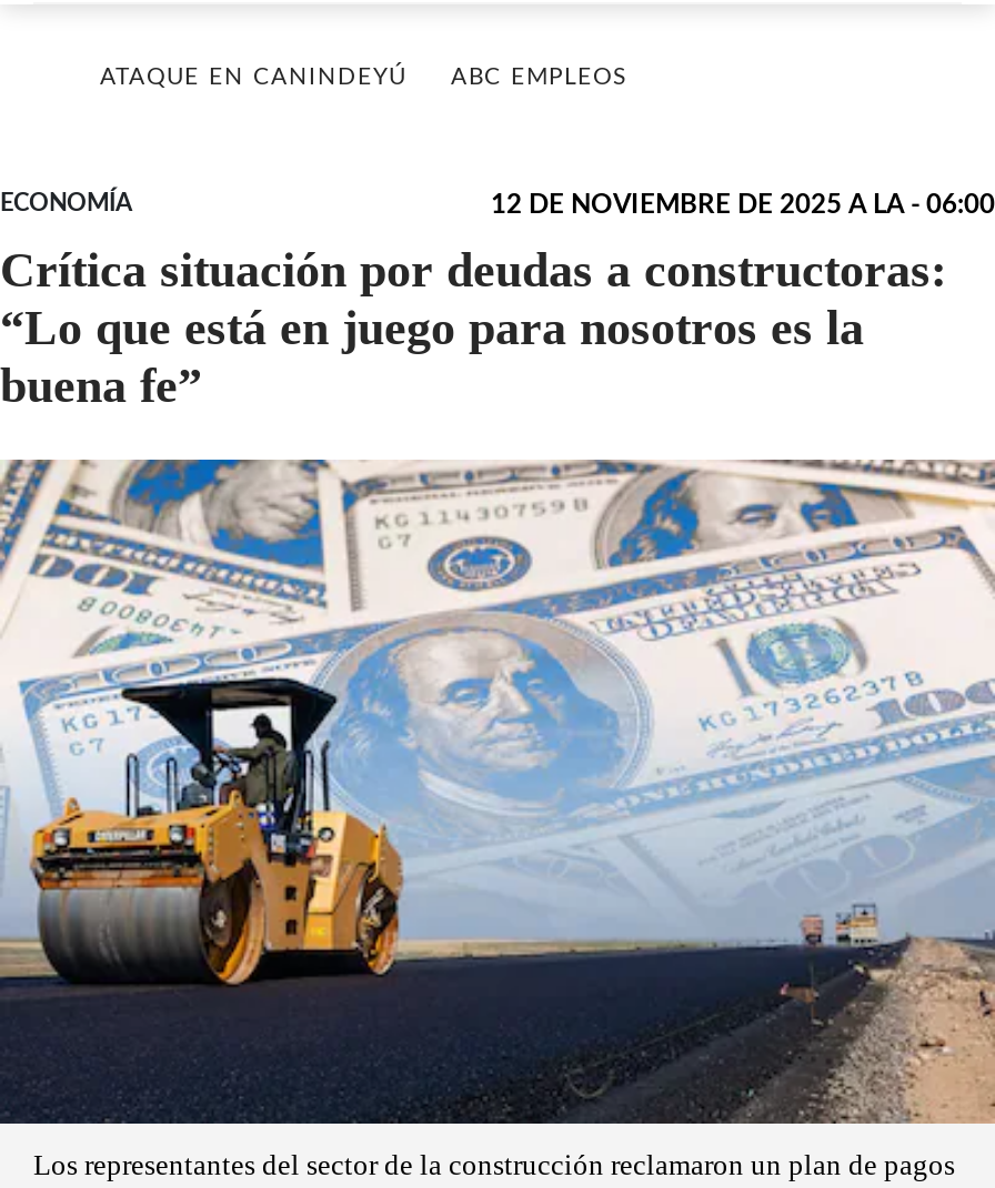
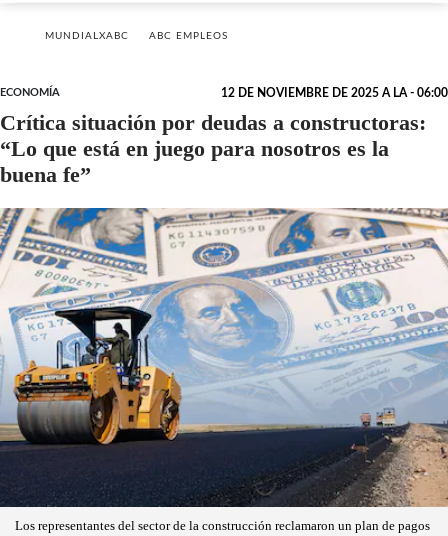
- ATAQUE EN CANINDEYÚ
+ MUNDIALXABC
